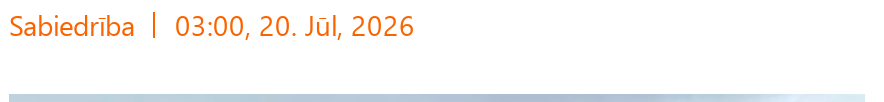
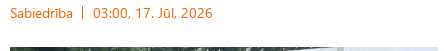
- Sabiedrība 03:00, 20. Jūl, 2026
+ Sabiedrība 03:00, 17. Jūl, 2026
